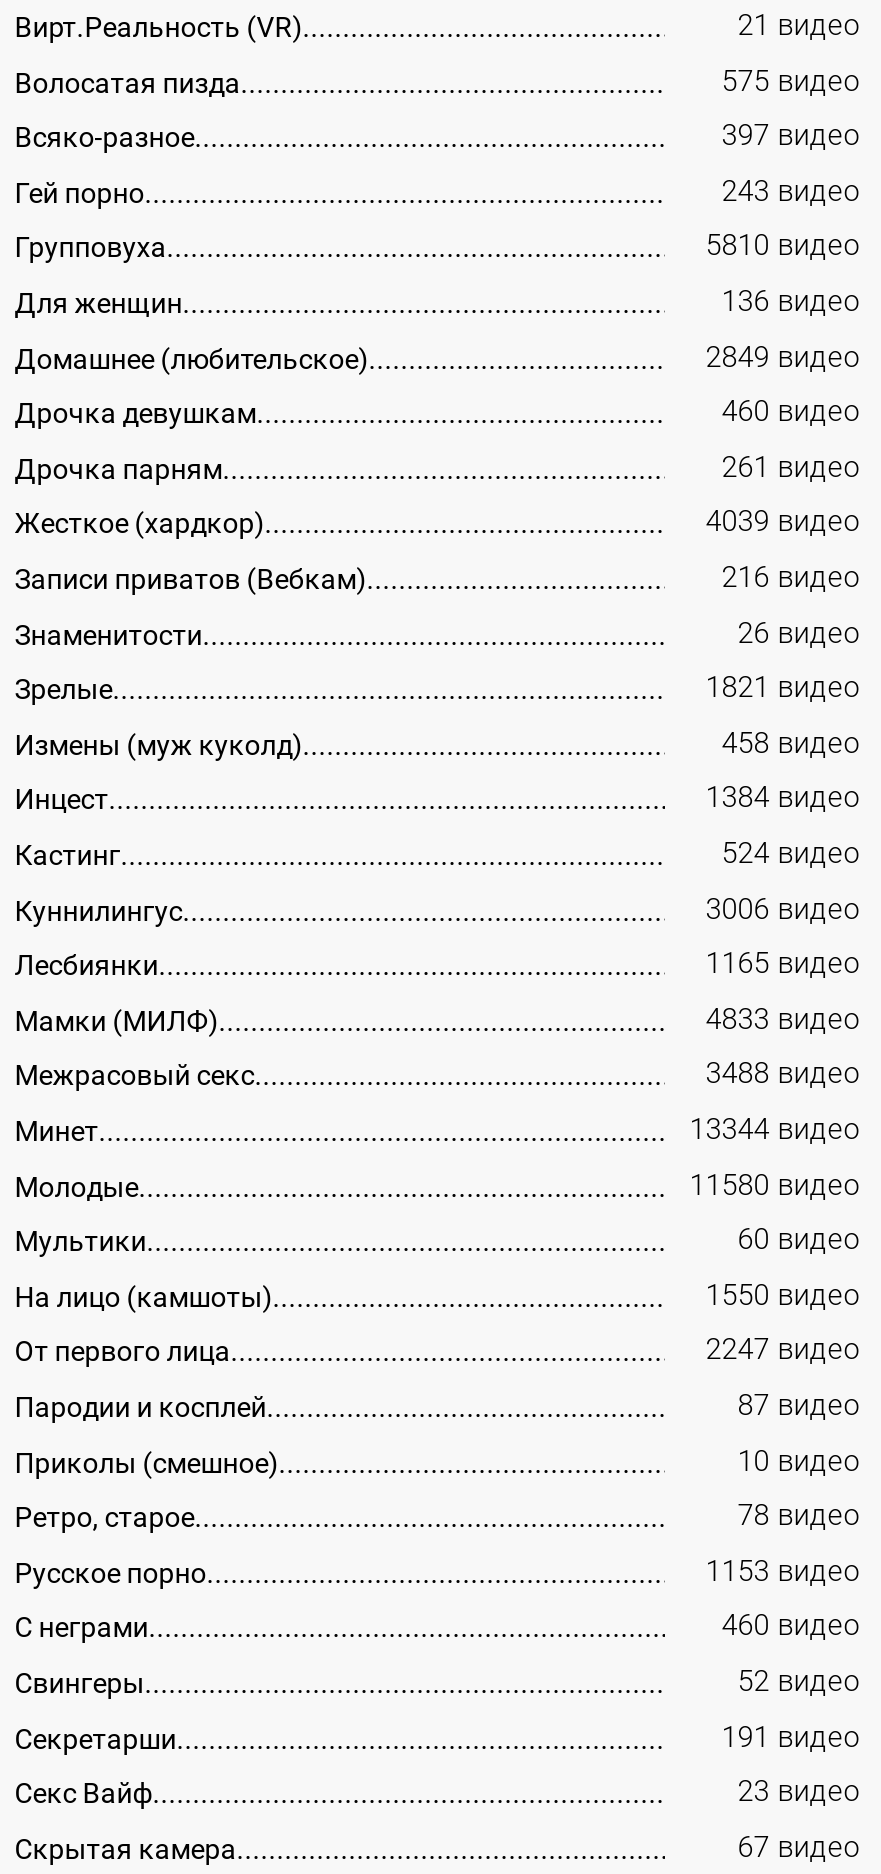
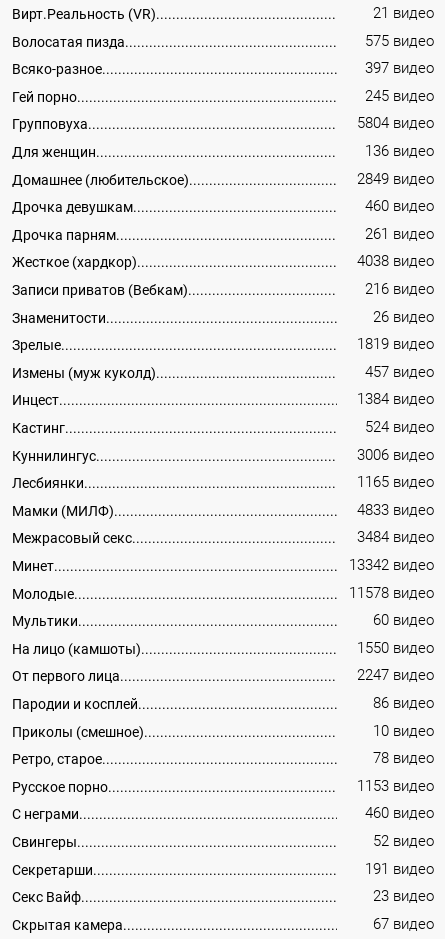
- 243 видео
+ 245 видео

- 5810 видео
+ 5804 видео

- 4039 видео
+ 4038 видео

- 1821 видео
+ 1819 видео

- 458 видео
+ 457 видео

- 3488 видео
+ 3484 видео

- 13344 видео
+ 13342 видео

- 11580 видео
+ 11578 видео

- 87 видео
+ 86 видео
